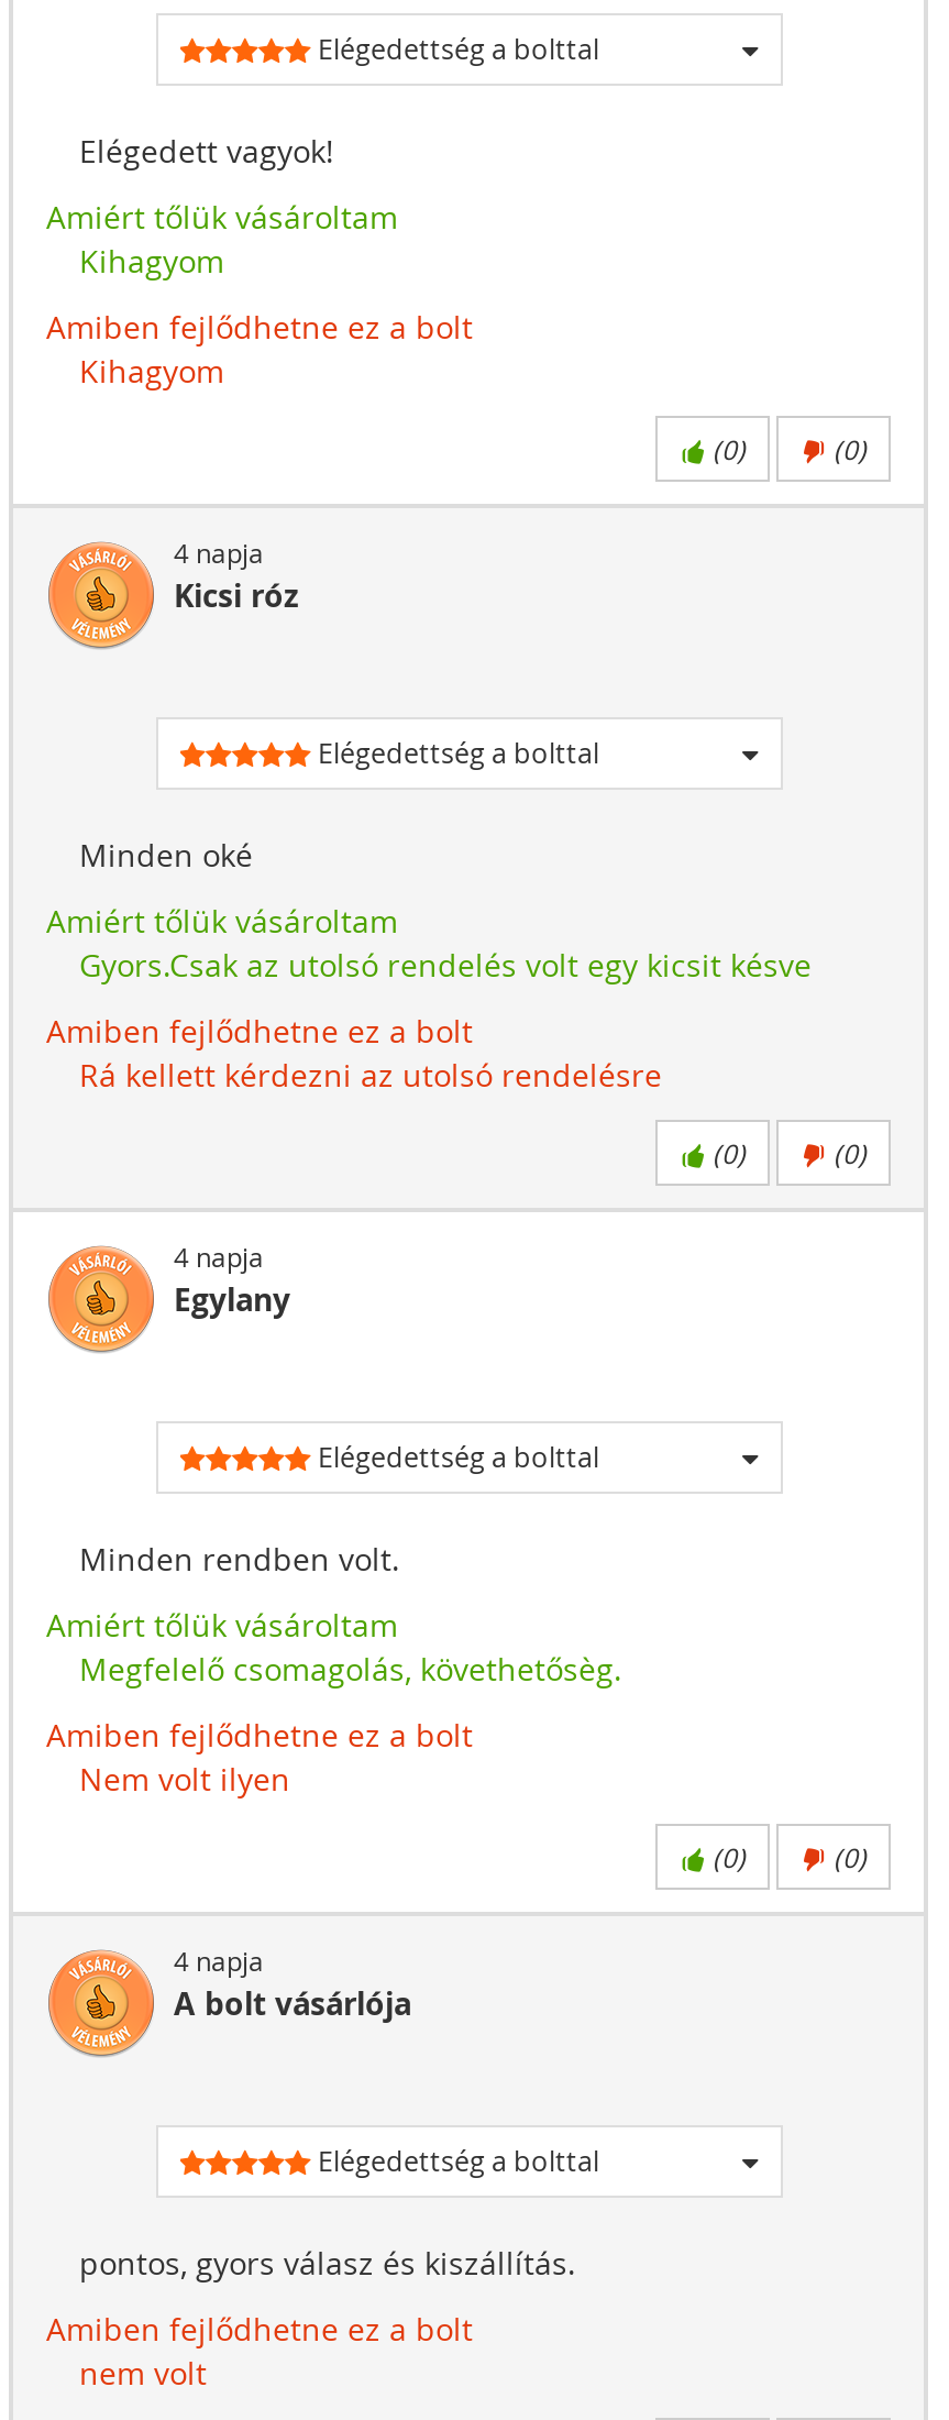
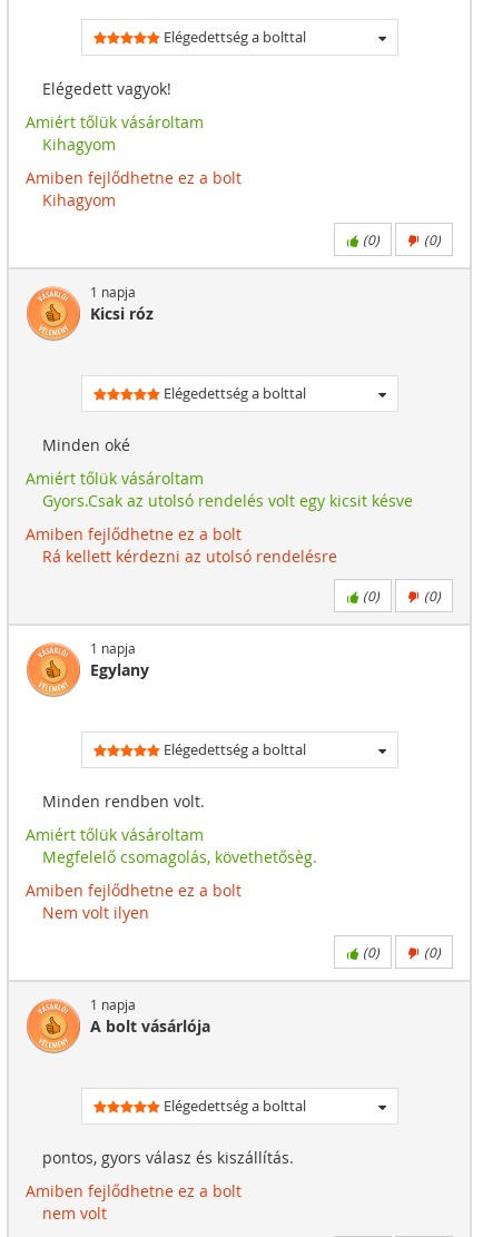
- 4 napja
+ 1 napja

- 4 napja
+ 1 napja

- 4 napja
+ 1 napja
